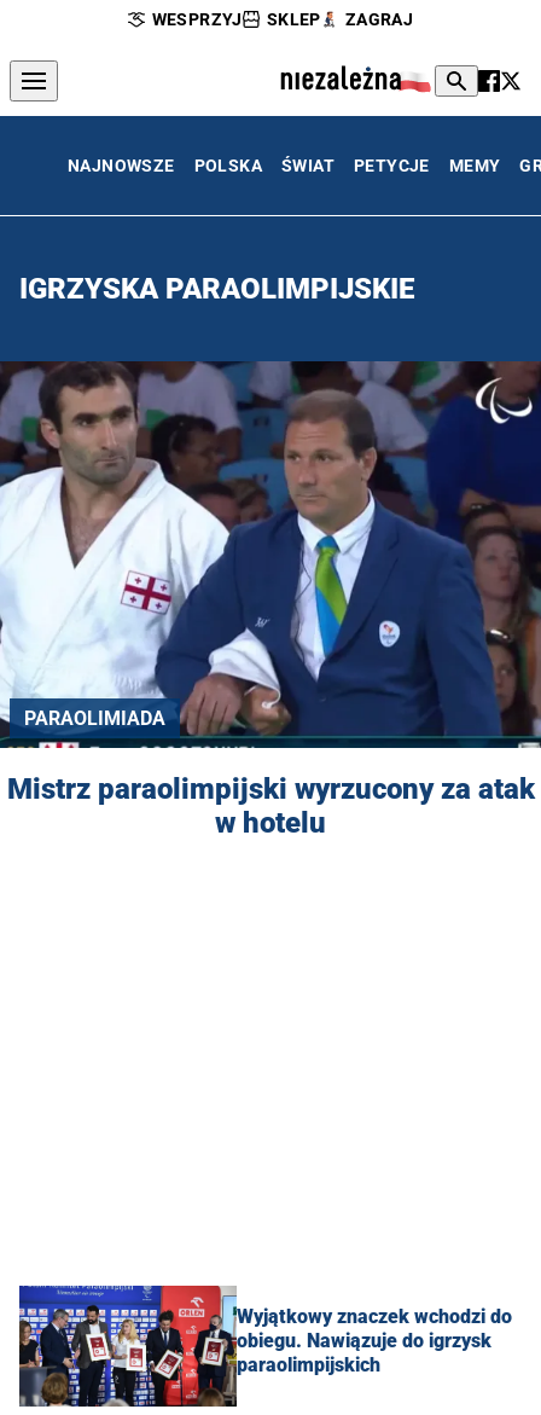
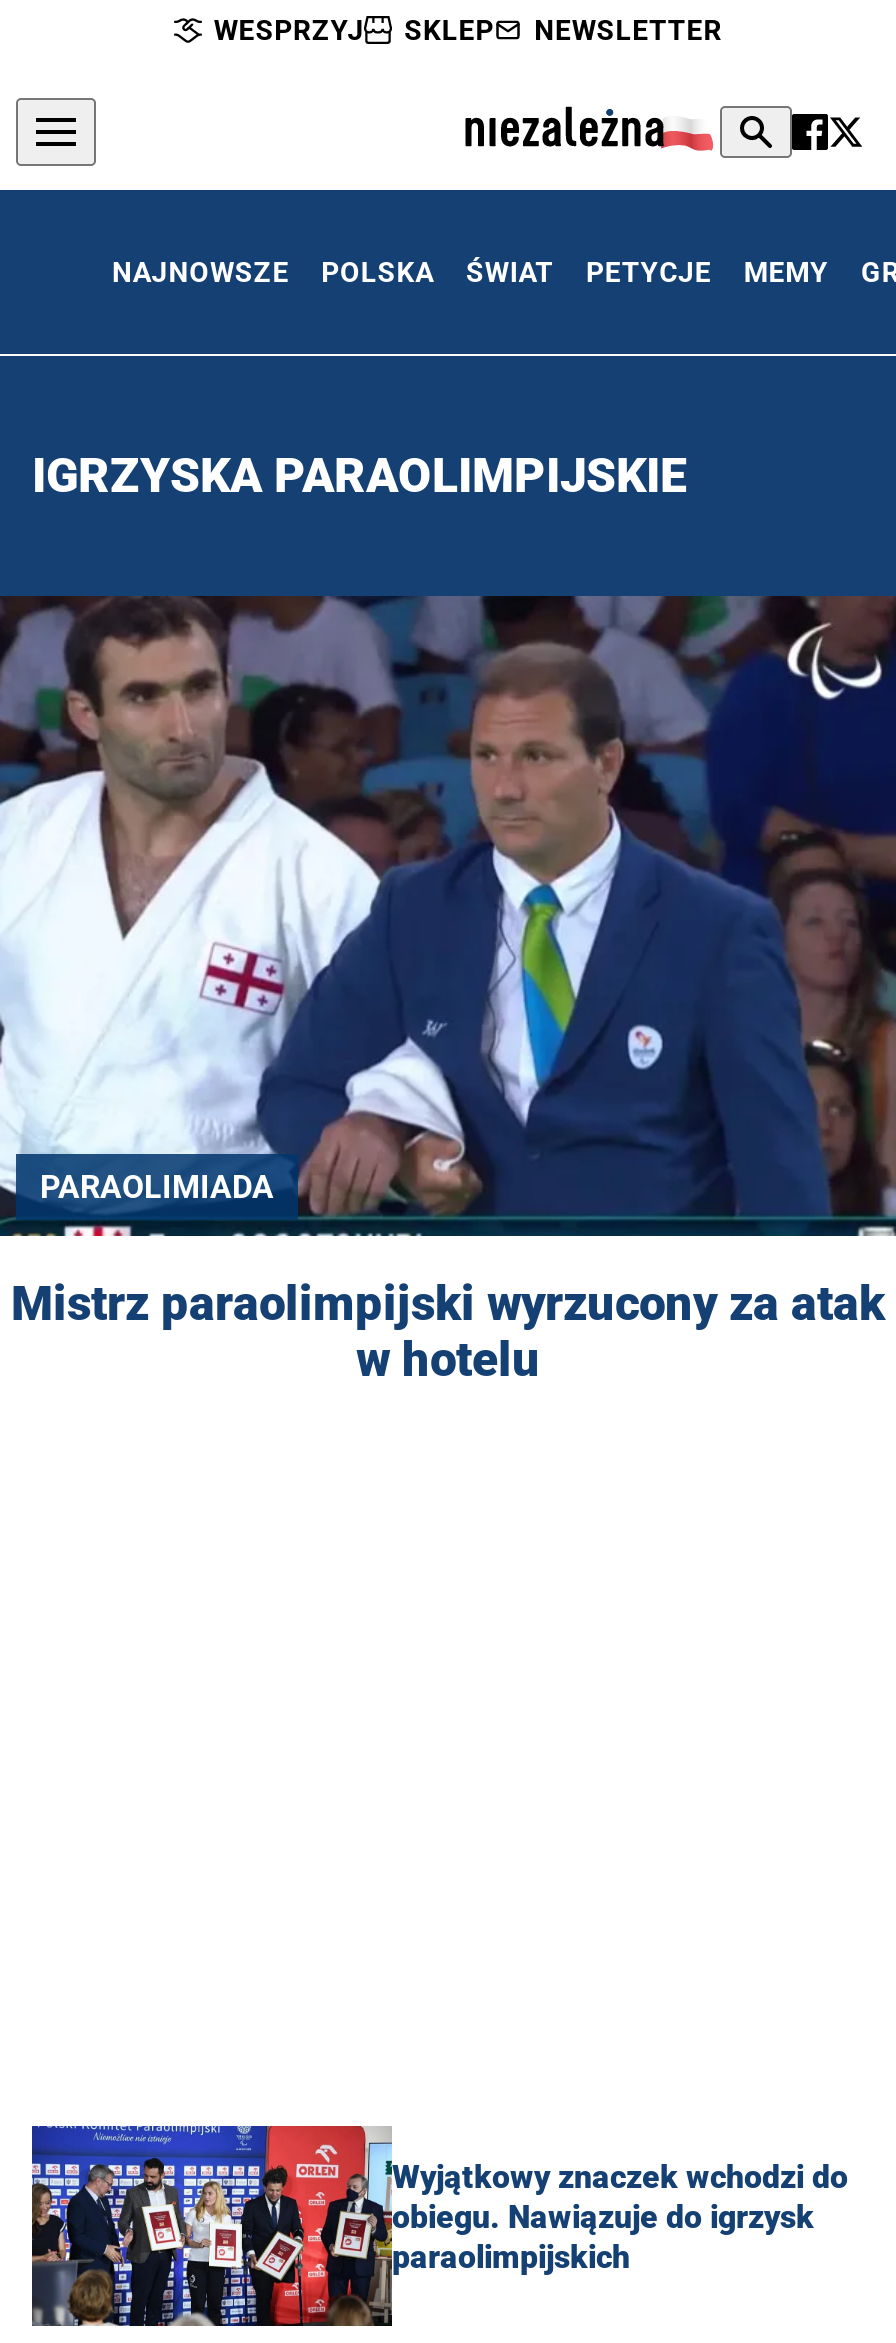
- ZAGRAJ
+ NEWSLETTER
